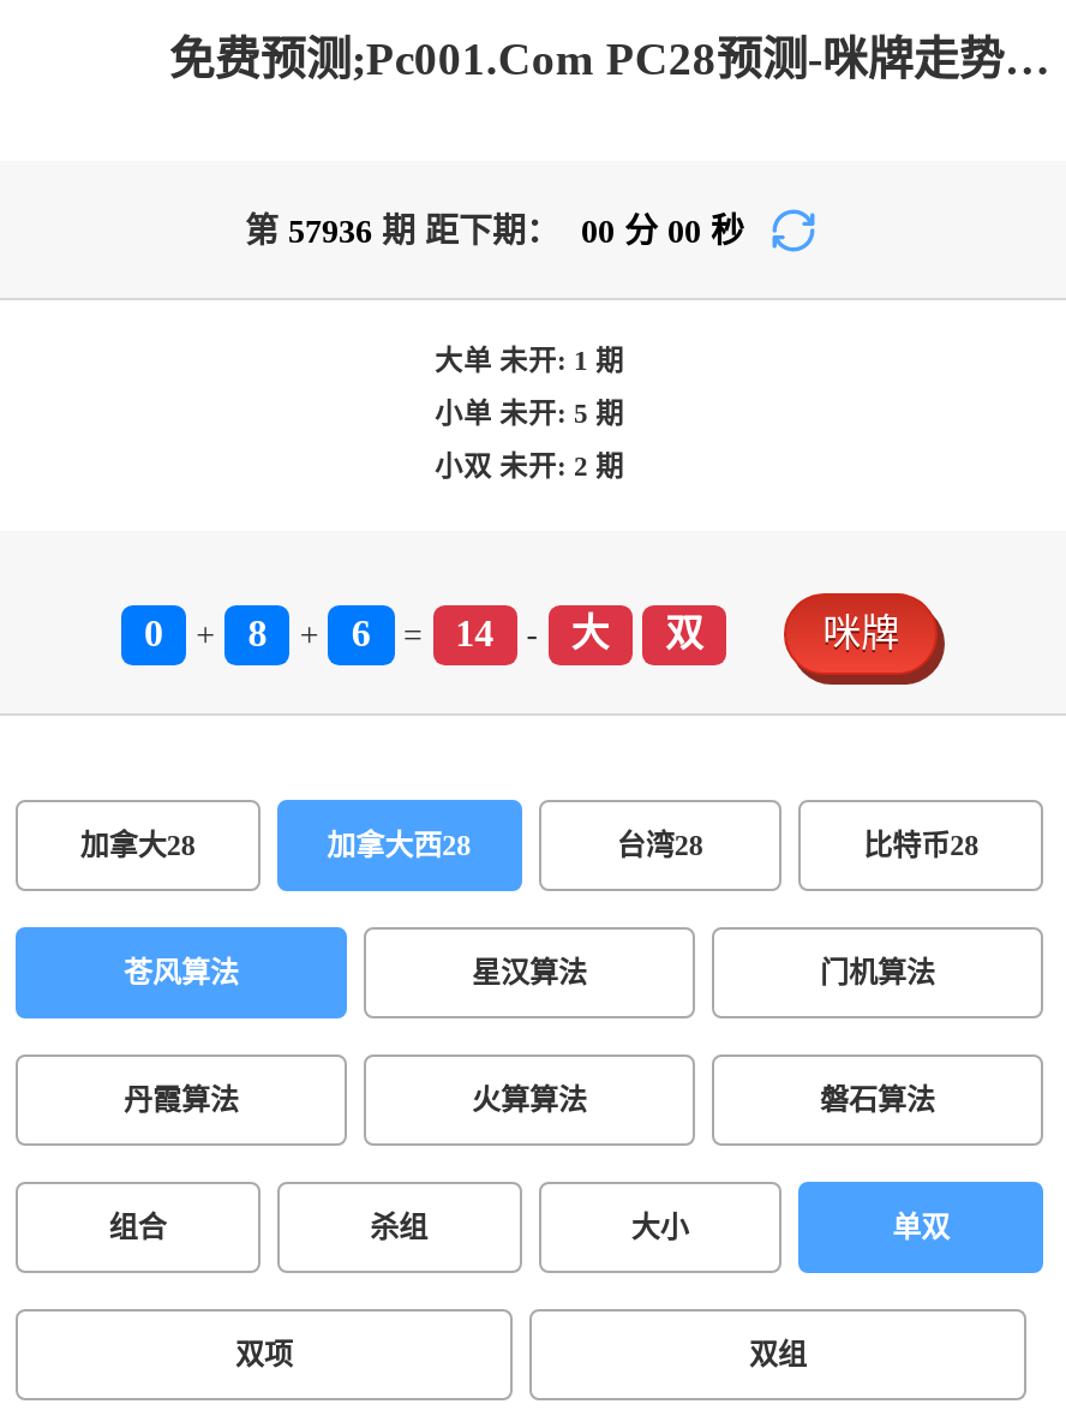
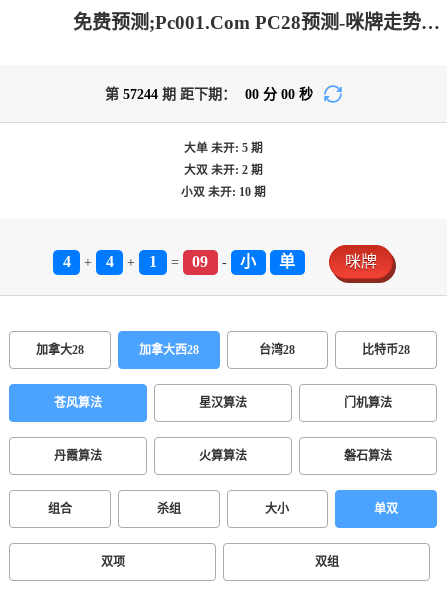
- 第57936期 距下期： 00分 00秒
+ 第57244期 距下期： 00分 00秒

- 大单未开: 1期
+ 大单未开: 5期

- 小单未开: 5期
+ 大双未开: 2期

- 小双未开: 2期
+ 小双未开: 10期

- 0
+ 4

- 8
+ 4

- 6
+ 1

- 14
+ 09

- 大
- 双
+ 小
+ 单
